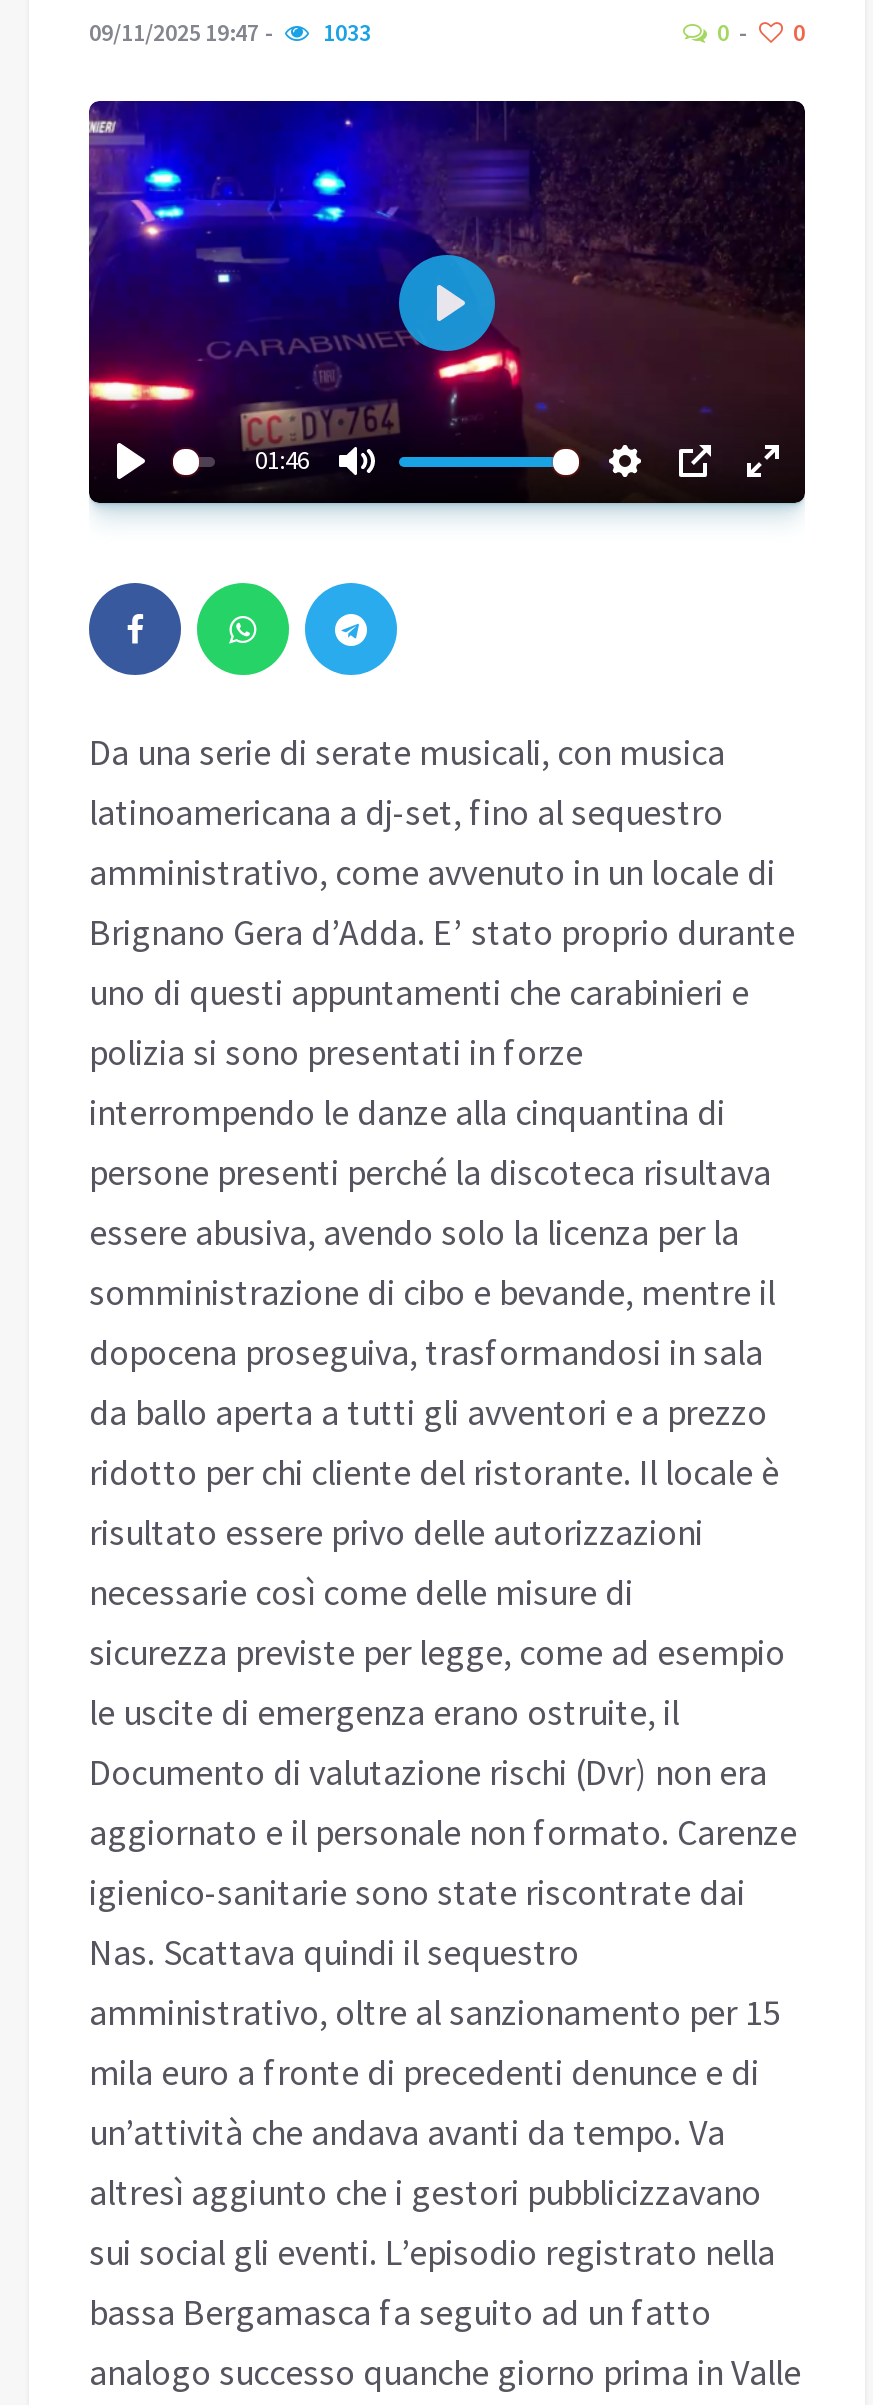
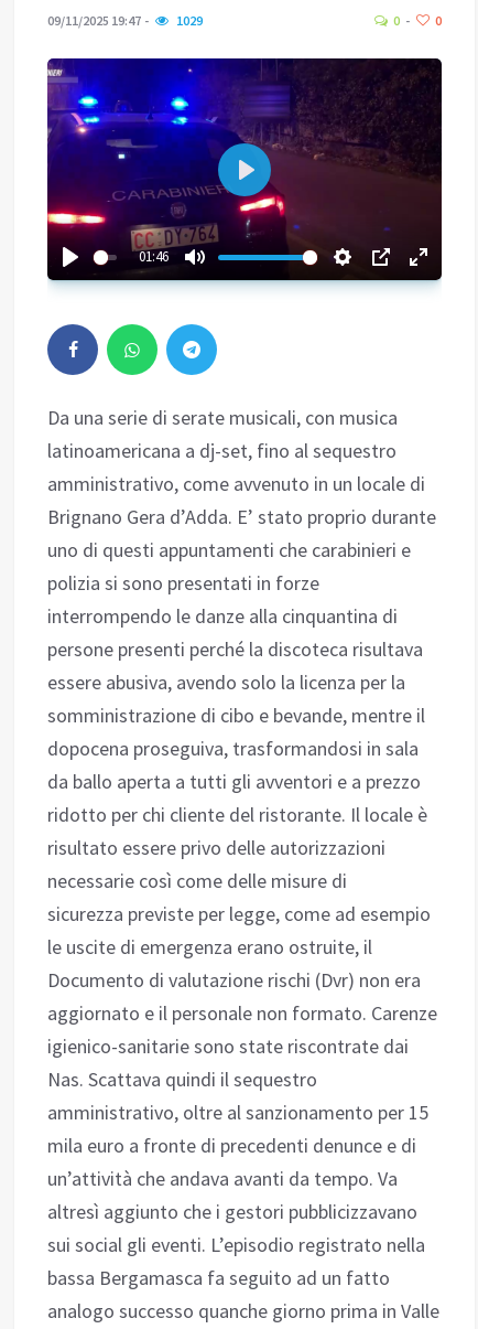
- 1033
+ 1029
